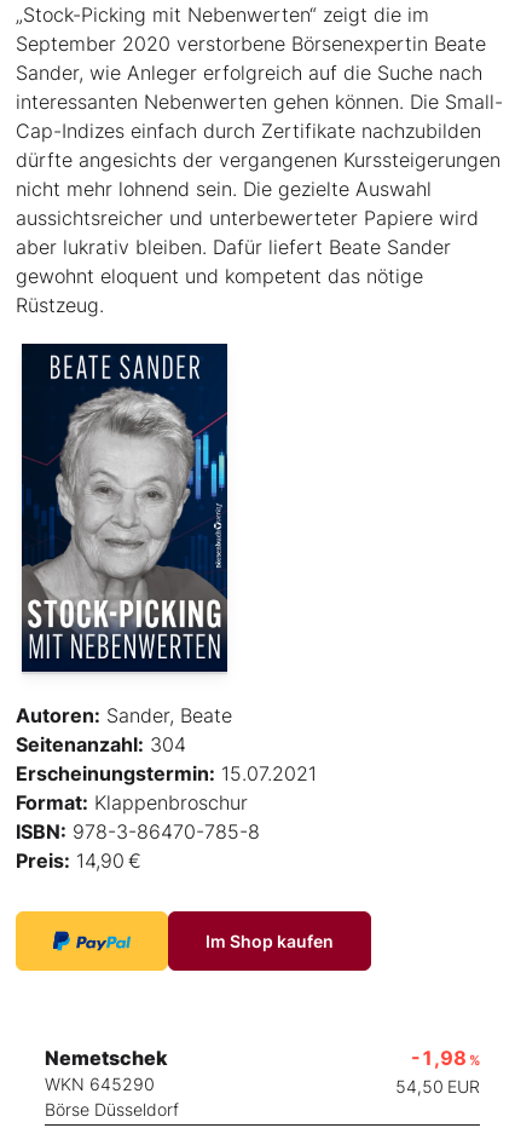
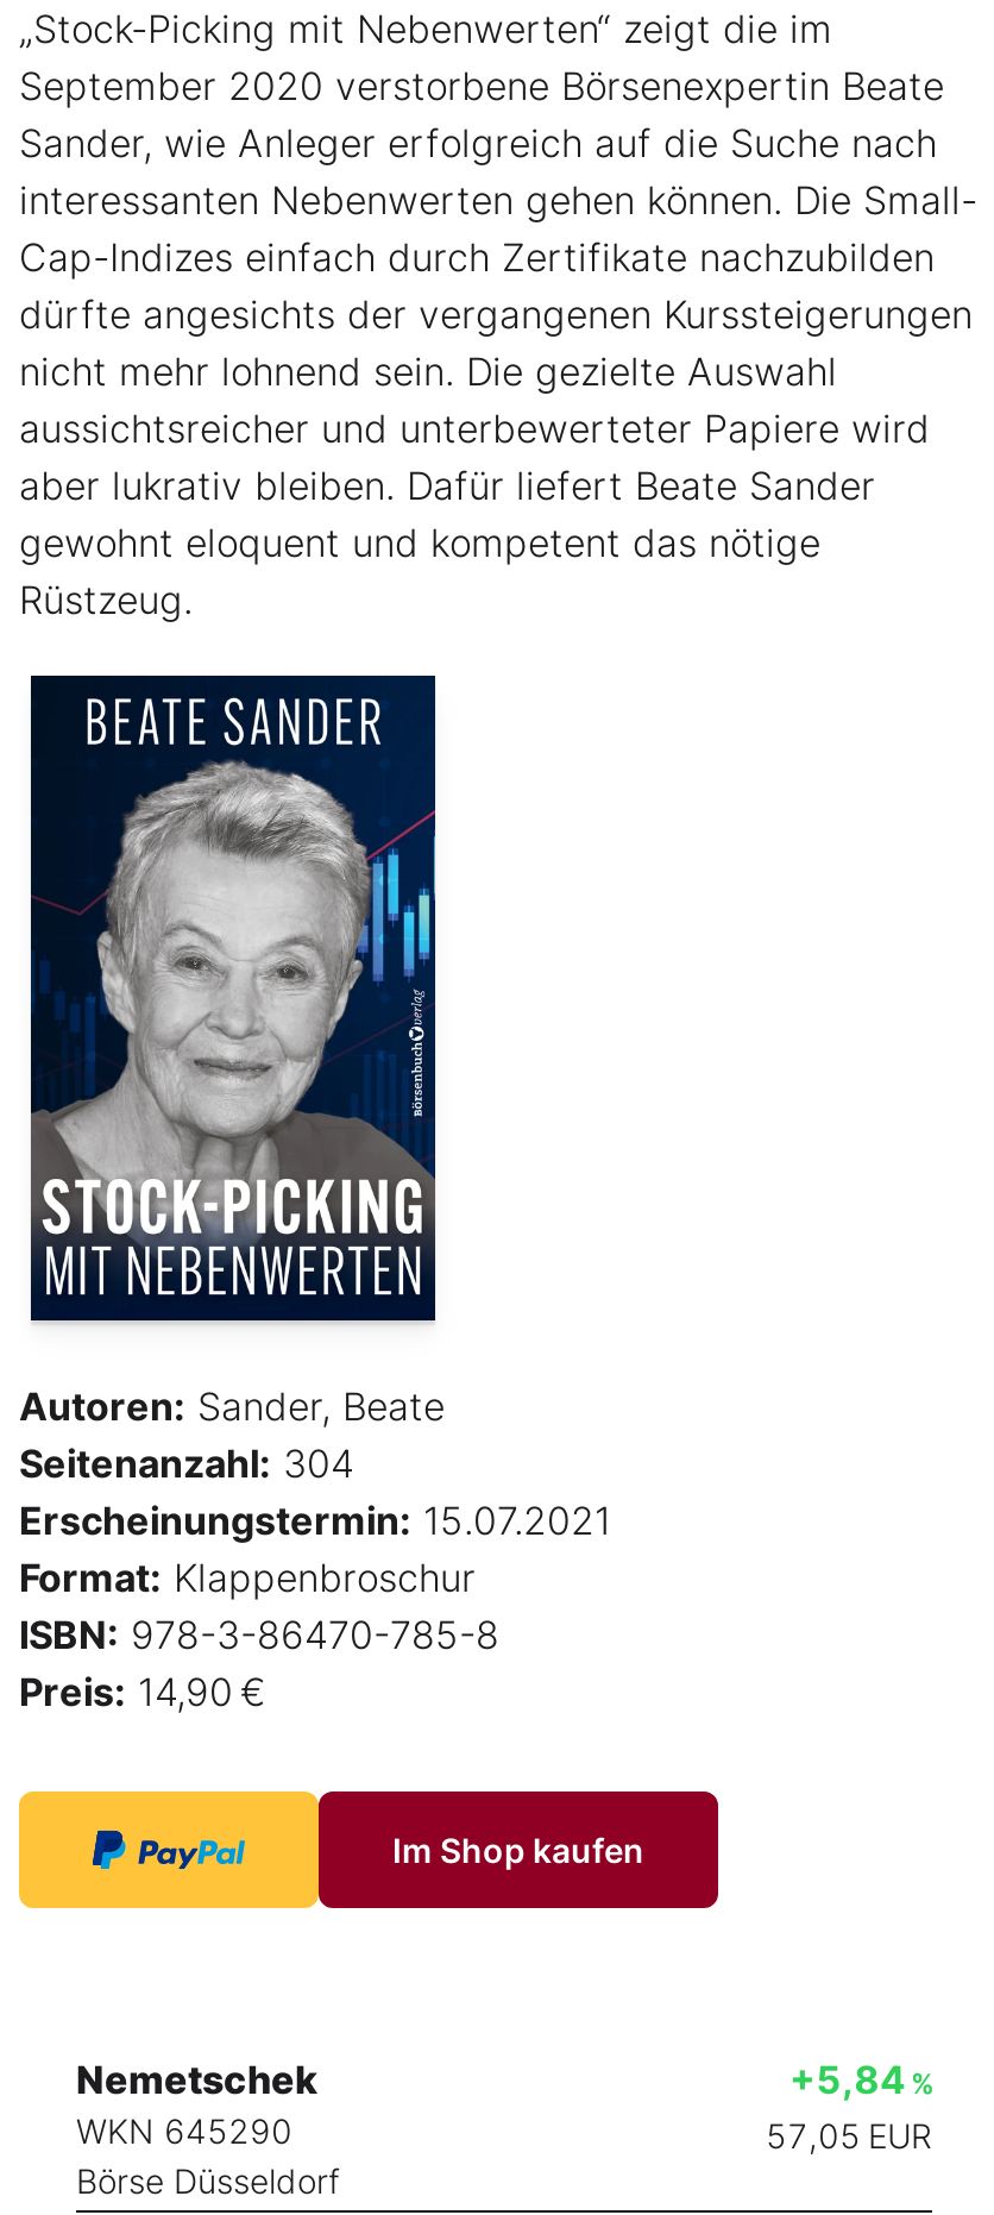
- -1,98 %
+ +5,84 %

- 54,50 EUR
+ 57,05 EUR
